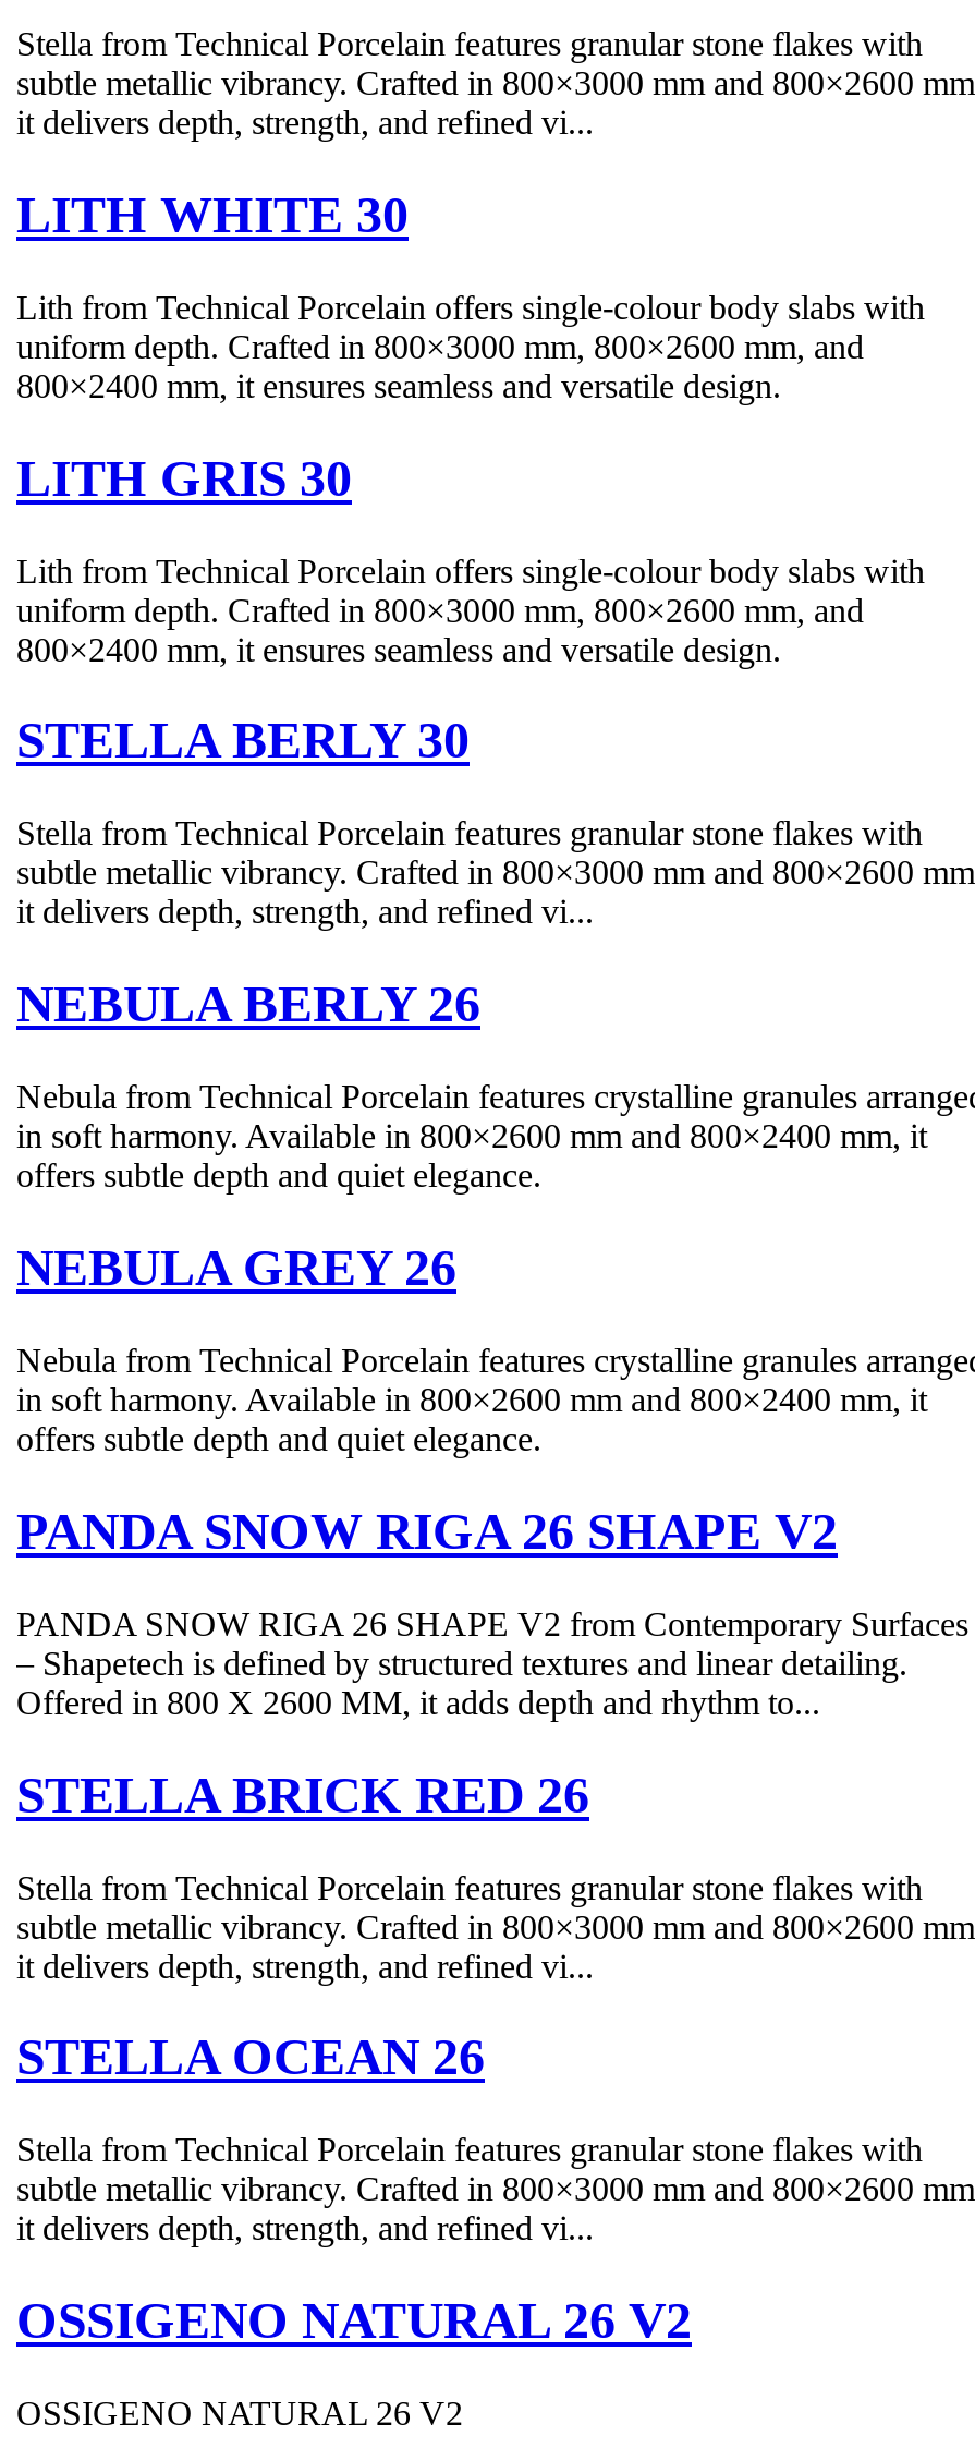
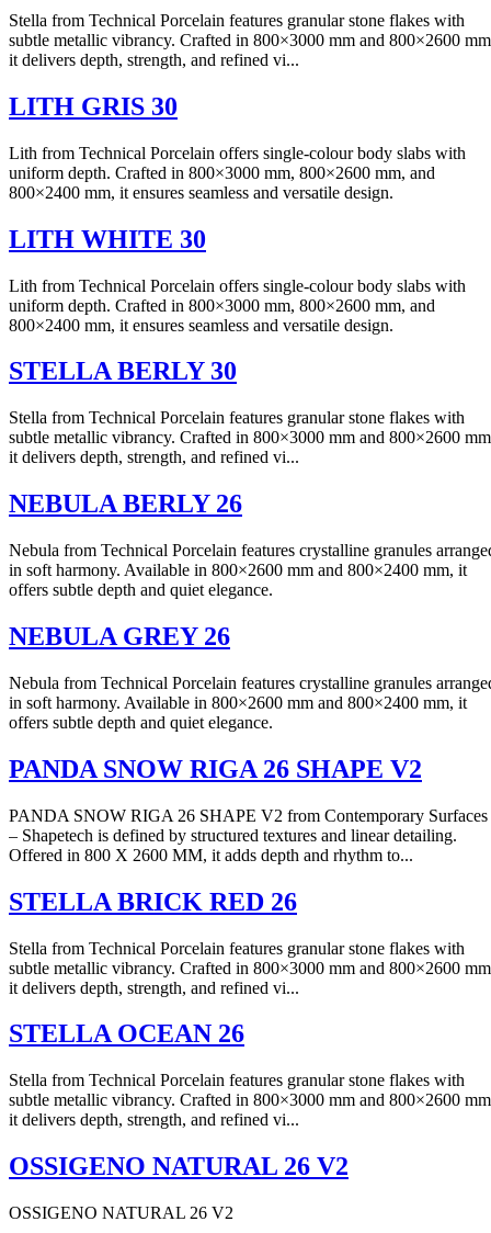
- LITH WHITE 30
+ LITH GRIS 30

- LITH GRIS 30
+ LITH WHITE 30
